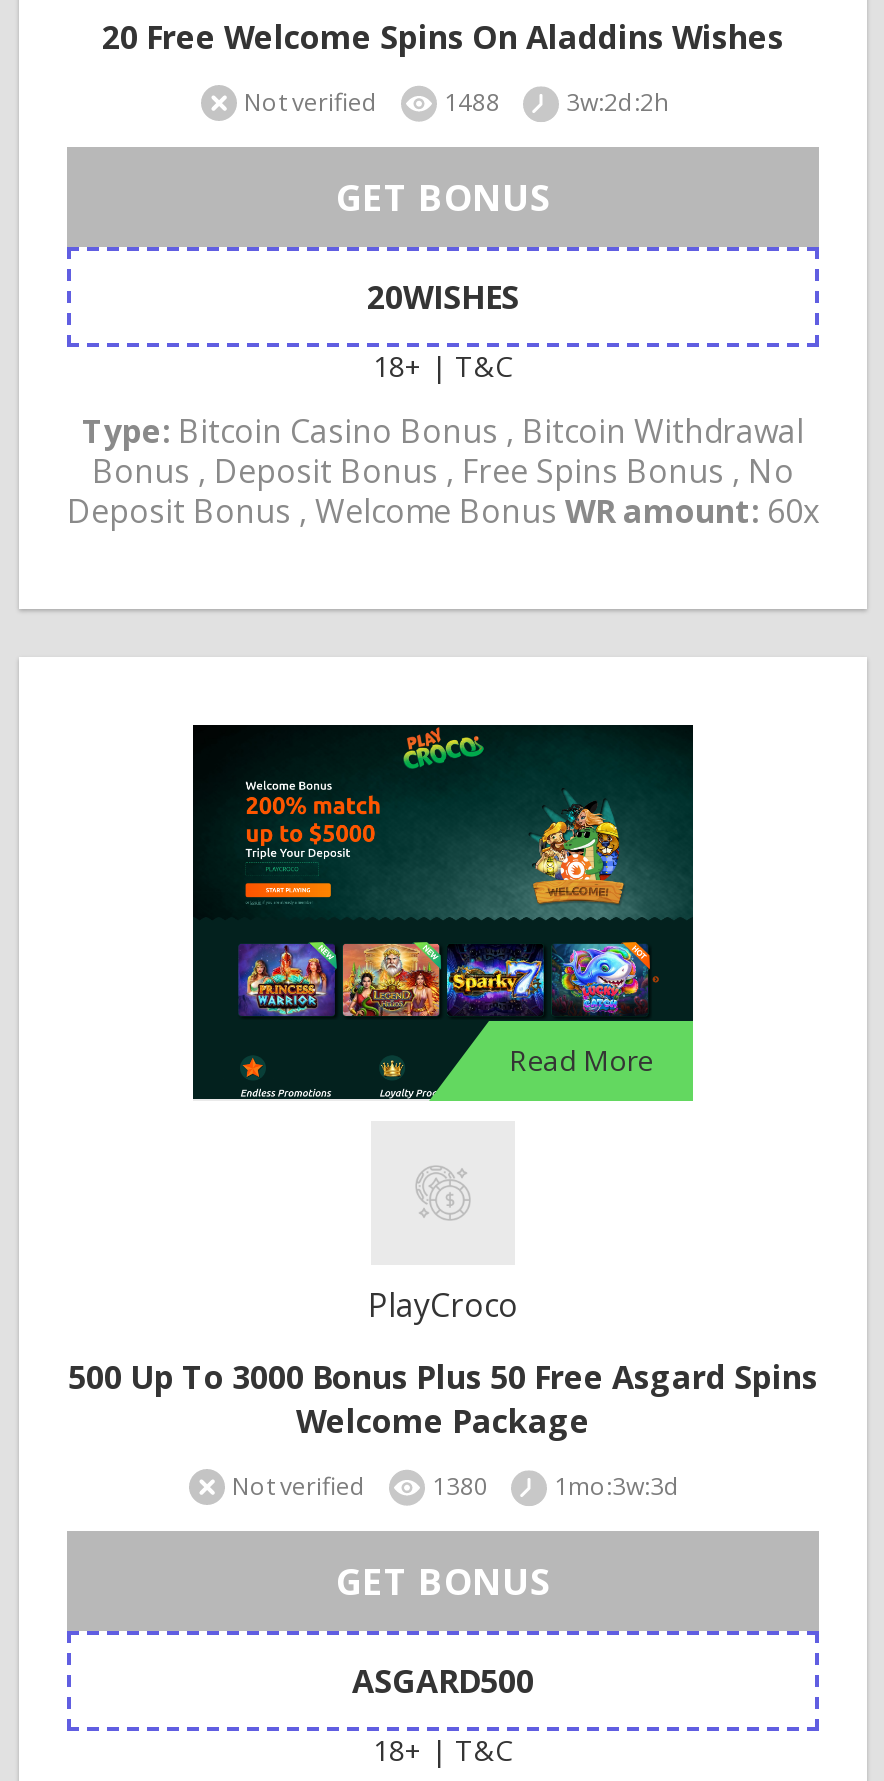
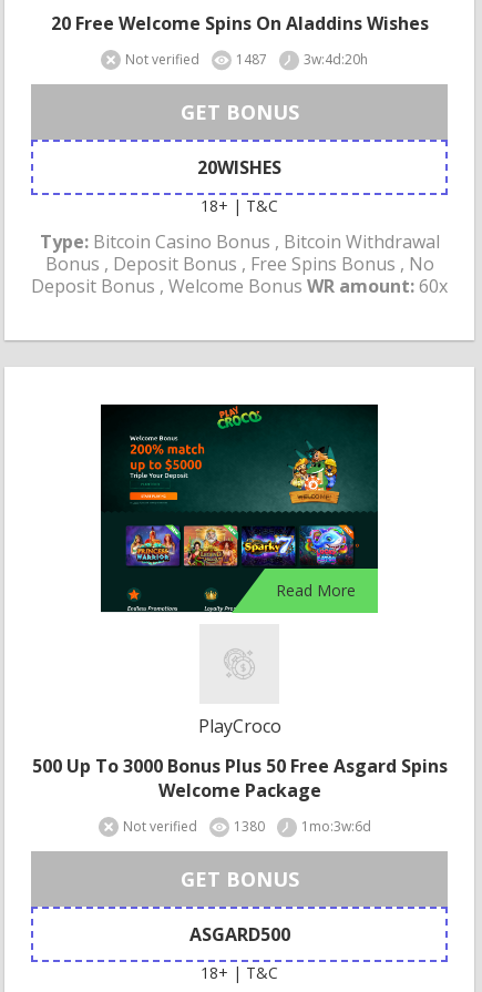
- 1488
- 3w:2d:2h
+ 1487
+ 3w:4d:20h

- Not verified 1380 1mo:3w:3d
+ Not verified 1380 1mo:3w:6d
